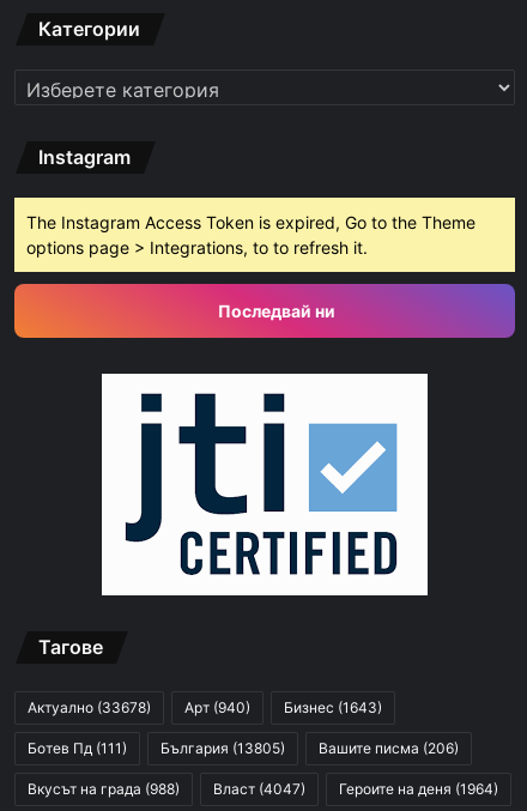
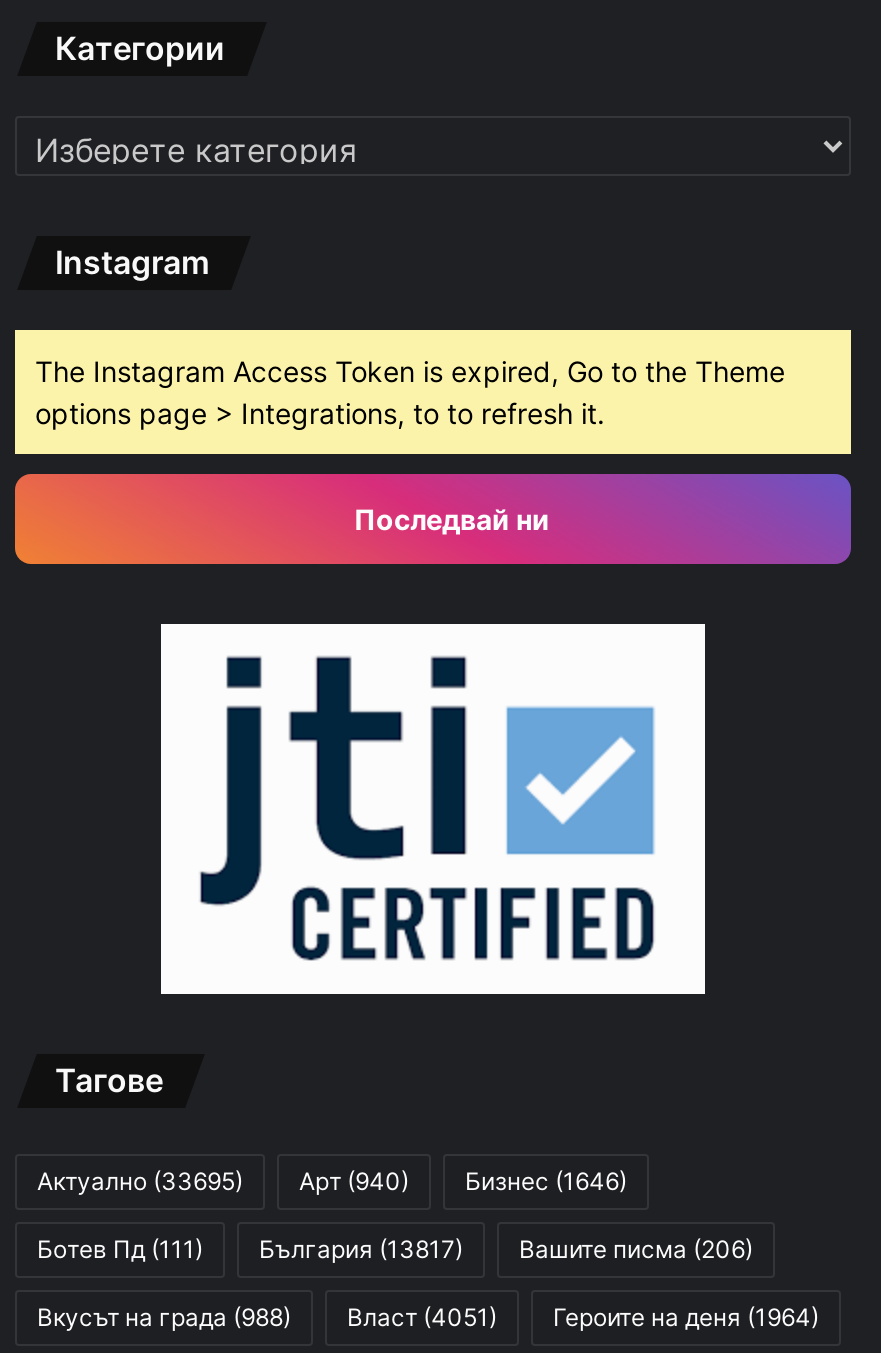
- Актуално (33678)
+ Актуално (33695)

- Бизнес (1643)
+ Бизнес (1646)

- Ботев Пд (111) България (13805) Вашите писма (206)
+ Ботев Пд (111) България (13817) Вашите писма (206)

- Вкусът на града (988) Власт (4047) Героите на деня (1964)
+ Вкусът на града (988) Власт (4051) Героите на деня (1964)
